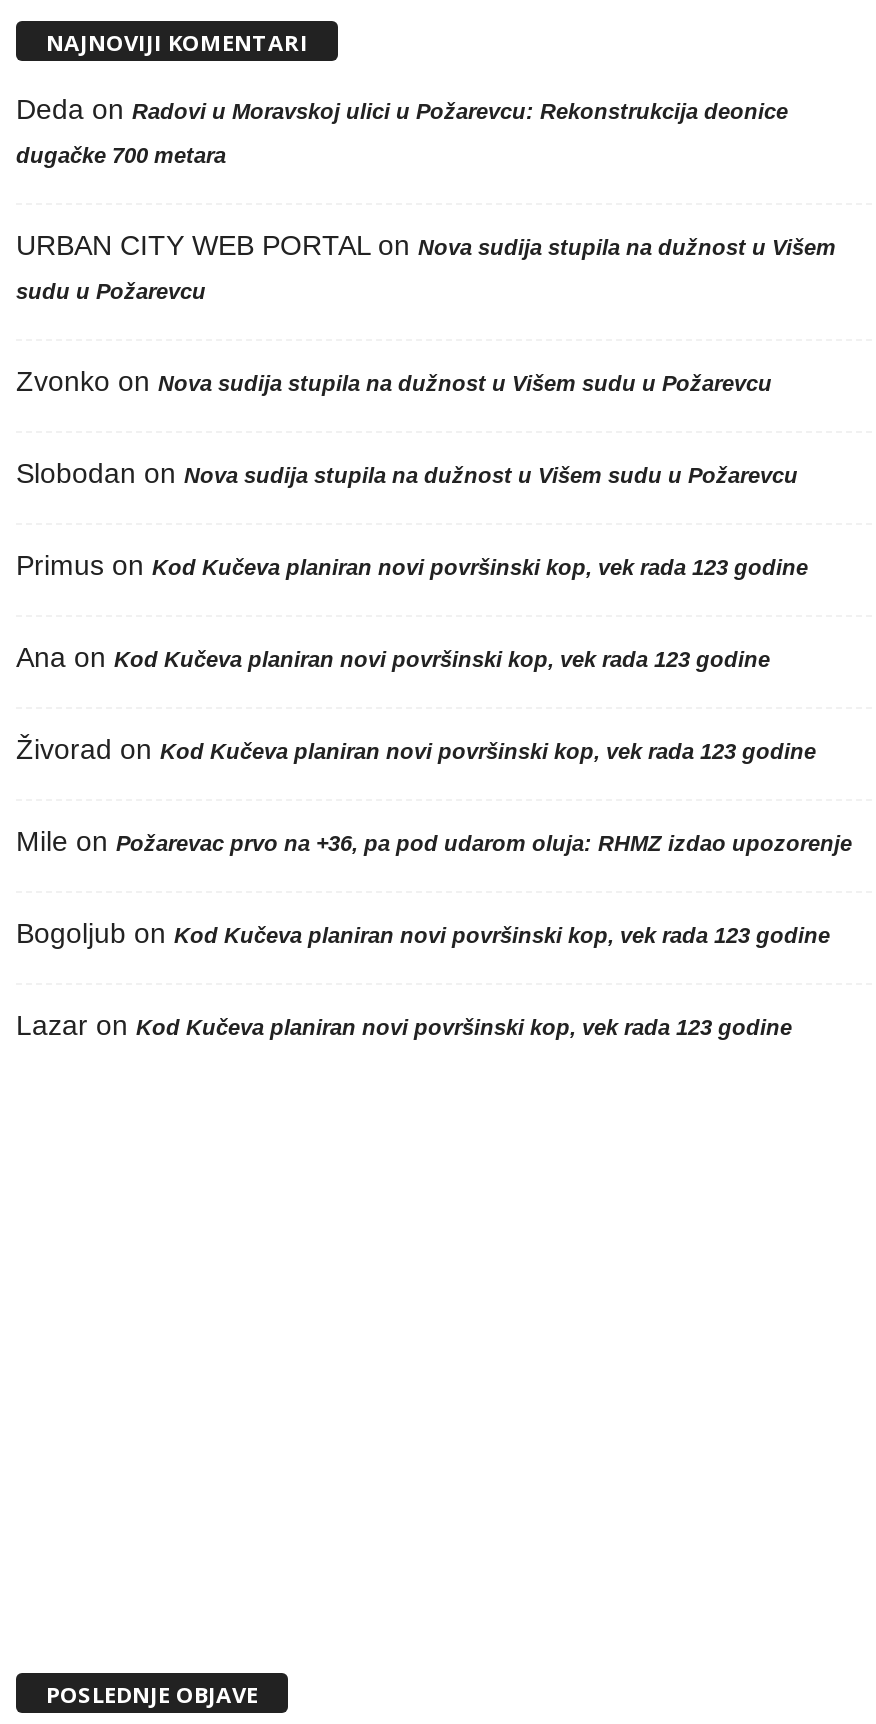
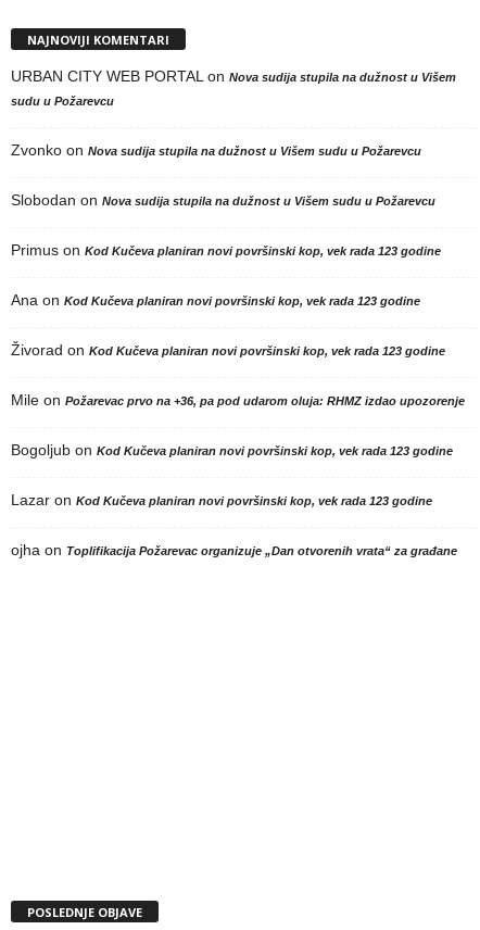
- Deda on Radovi u Moravskoj ulici u Požarevcu: Rekonstrukcija deonice
- dugačke 700 metara

moved up: URBAN CITY WEB PORTAL on Nova sudija stupila na dužnost u Višem | sudu u Požarevcu | Zvonko on Nova sudija stupila na dužnost u Višem sudu u Požarevcu | ... | Bogoljub on Kod Kučeva planiran novi površinski kop, vek rada 123 godine | Lazar on Kod Kučeva planiran novi površinski kop, vek rada 123 godine

+ ojha on Toplifikacija Požarevac organizuje „Dan otvorenih vrata“ za građane
